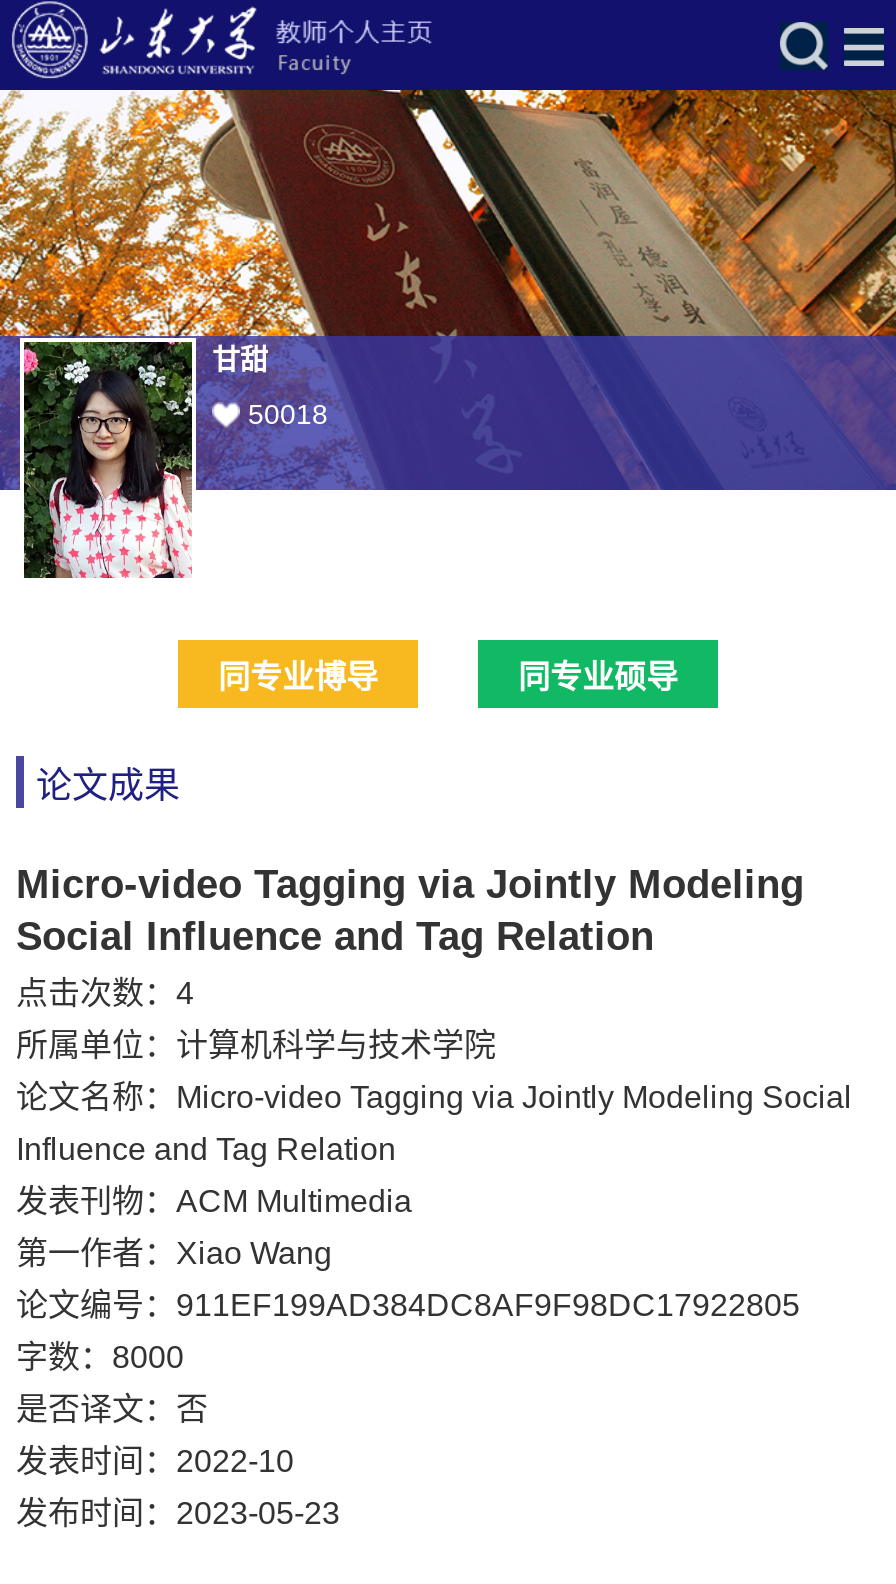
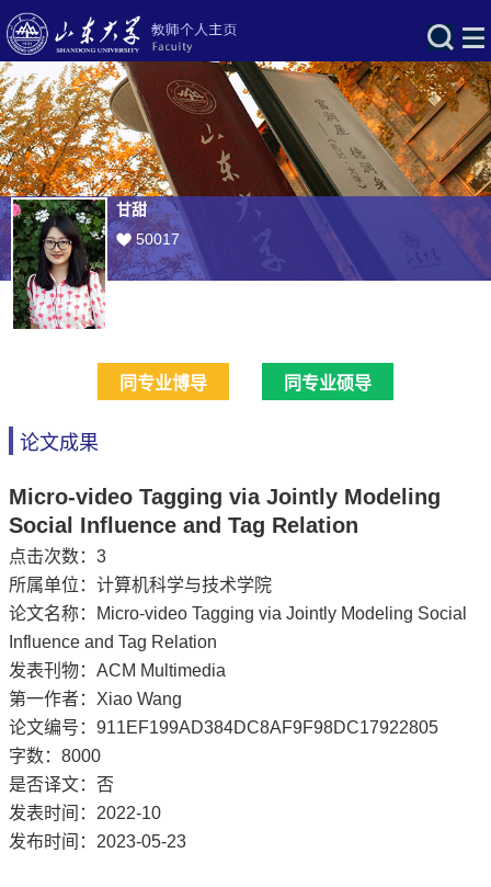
- 50018
+ 50017

- 点击次数：4
+ 点击次数：3
